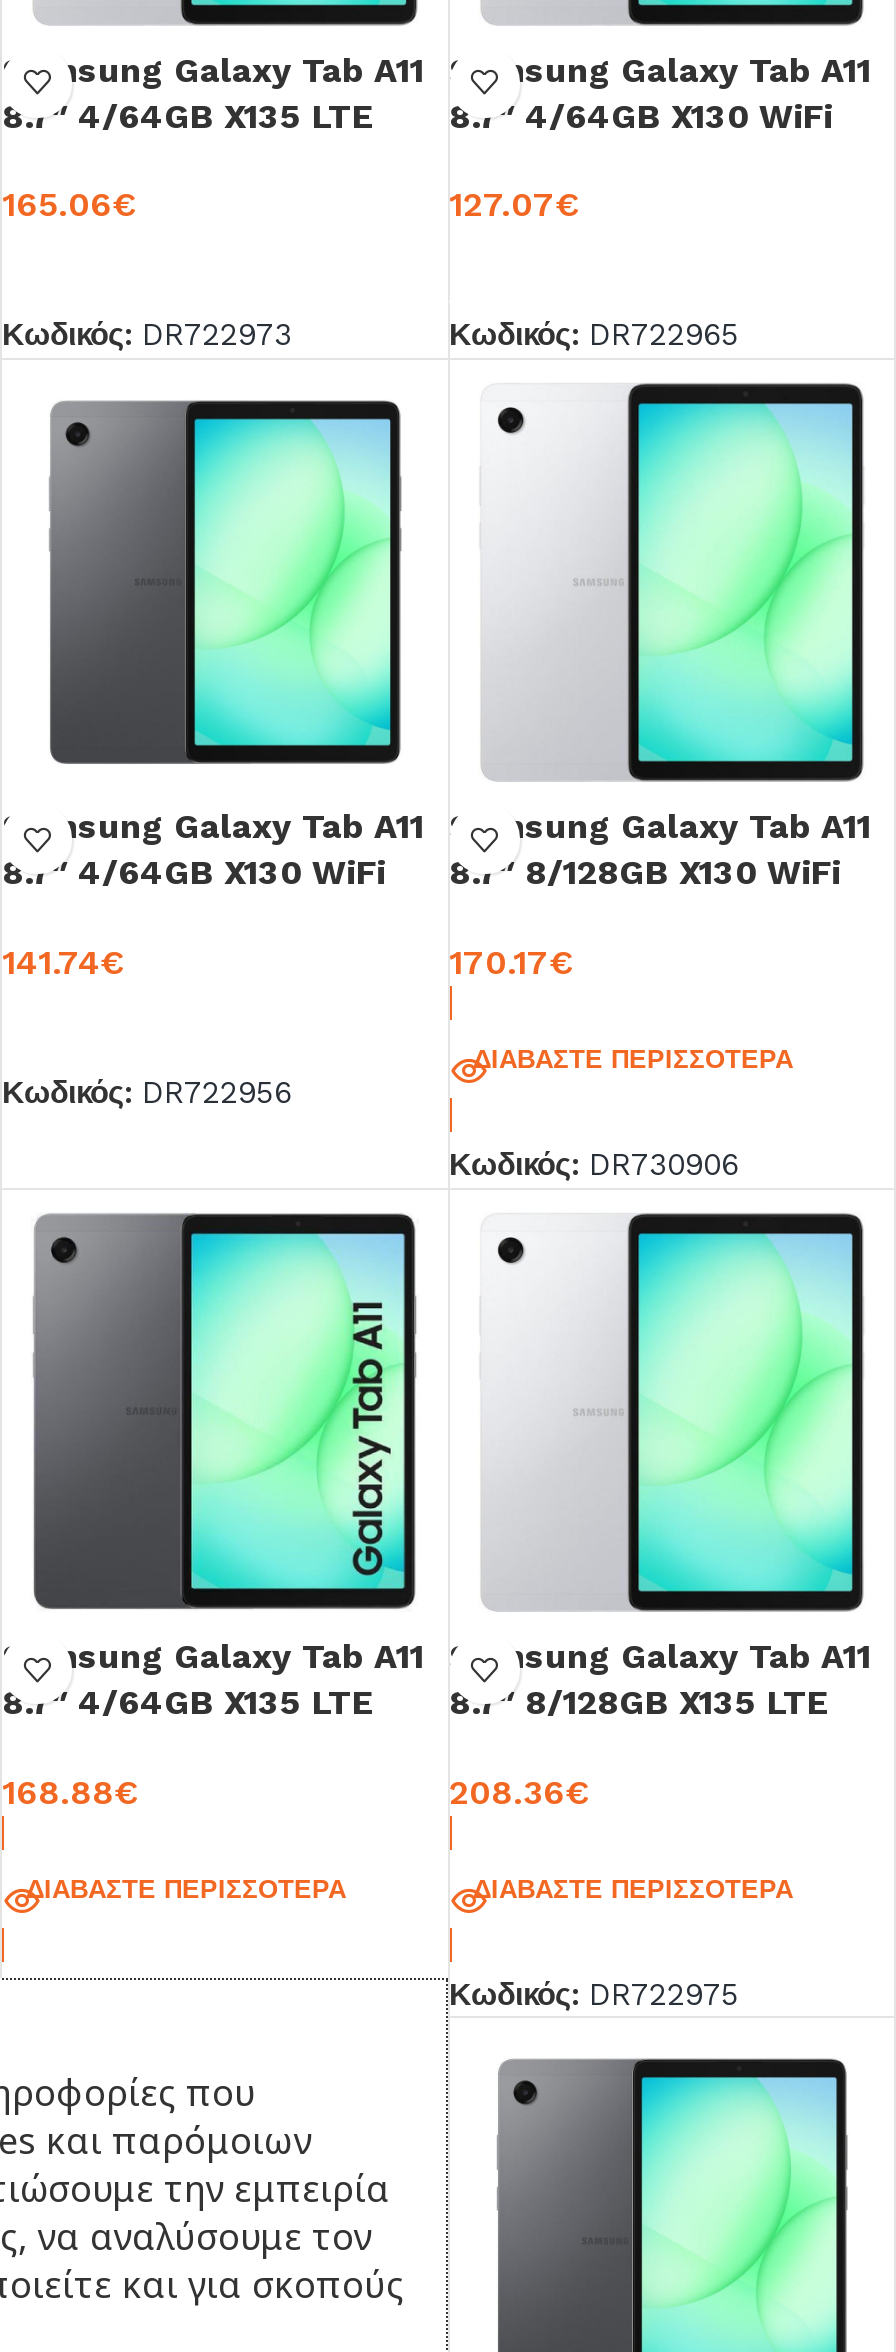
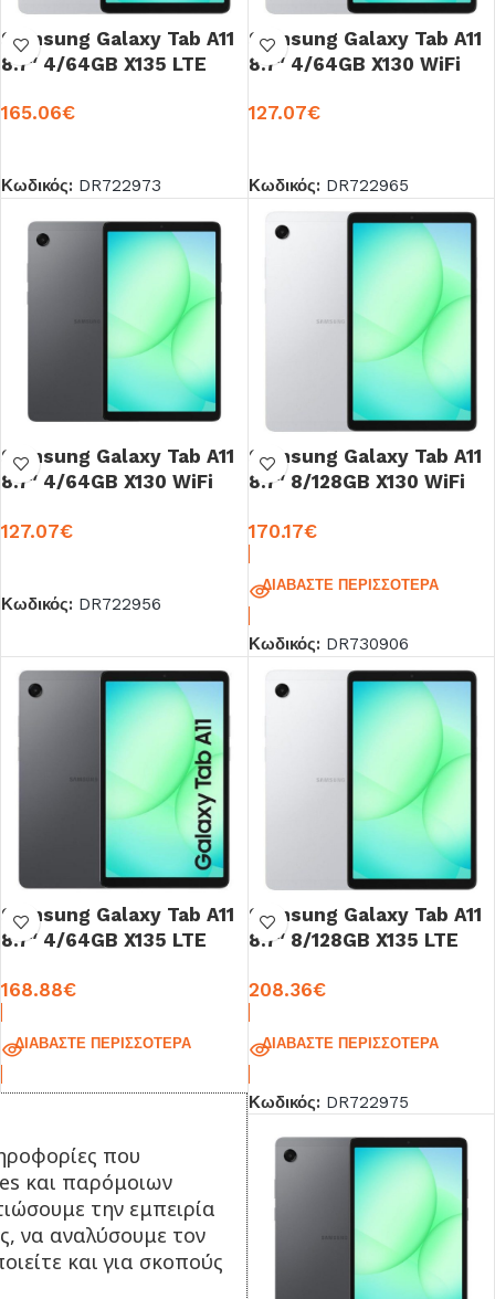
- 141.74€
+ 127.07€
